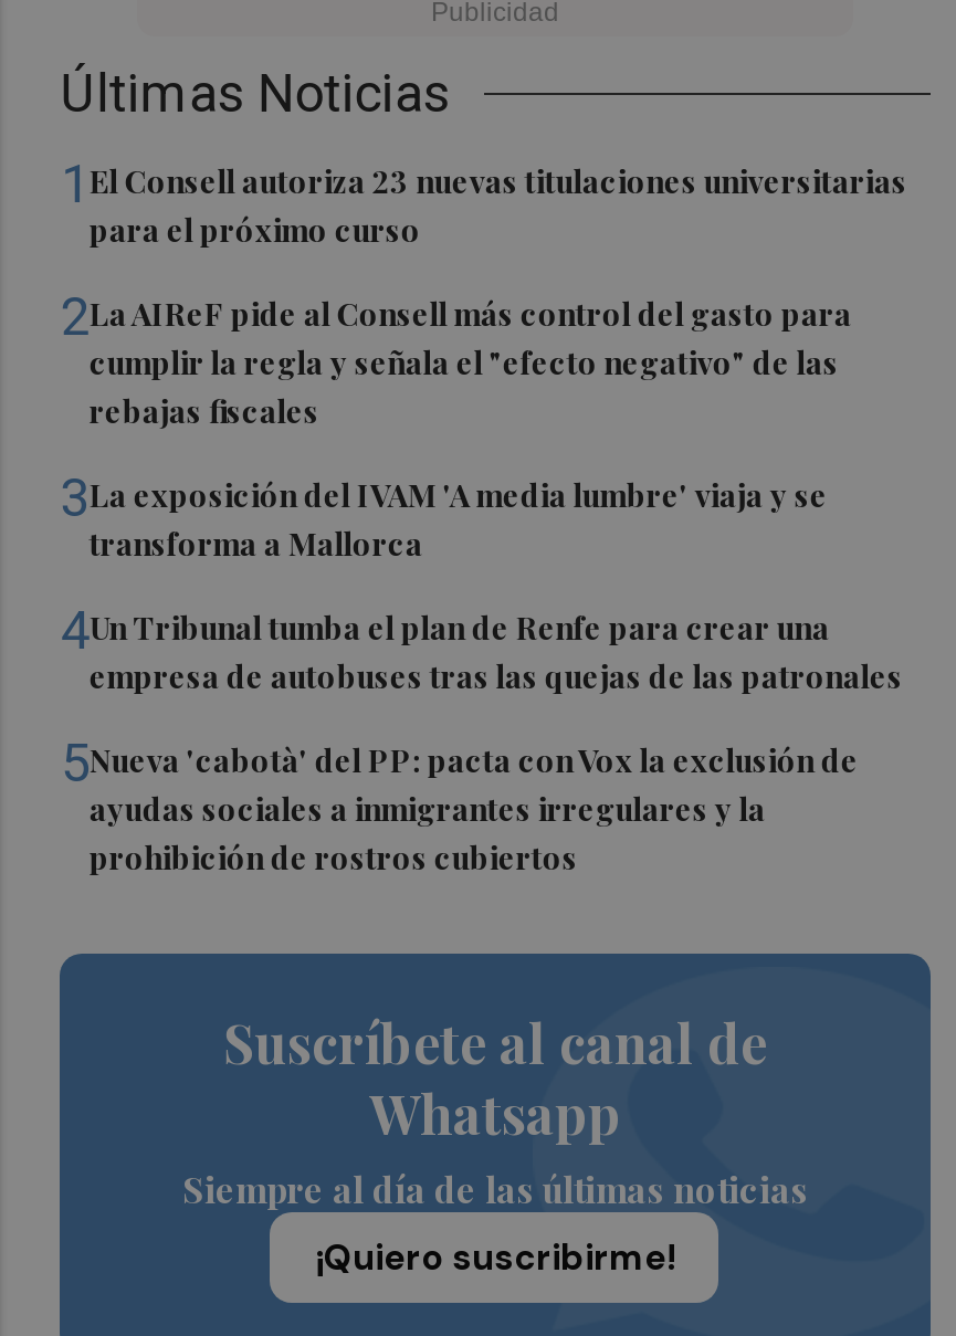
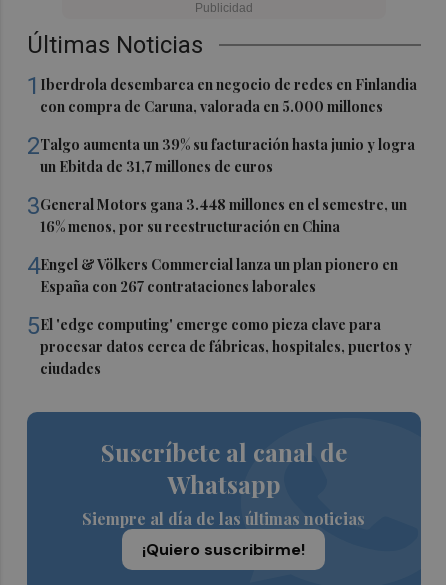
- 1 El Consell autoriza 23 nuevas titulaciones universitarias
- para el próximo curso
+ 1 Iberdrola desembarca en negocio de redes en Finlandia
+ con compra de Caruna, valorada en 5.000 millones

- 2La AIReF pide al Consell más control del gasto para
- cumplir la regla y señala el "efecto negativo" de las
- rebajas fiscales
+ 2Talgo aumenta un 39% su facturación hasta junio y logra
+ un Ebitda de 31,7 millones de euros

- 3La exposición del IVAM 'A media lumbre' viaja y se
- transforma a Mallorca
+ 3General Motors gana 3.448 millones en el semestre, un
+ 16% menos, por su reestructuración en China

- 4Un Tribunal tumba el plan de Renfe para crear una
- empresa de autobuses tras las quejas de las patronales
+ 4Engel & Völkers Commercial lanza un plan pionero en
+ España con 267 contrataciones laborales

- 5Nueva 'cabotà' del PP: pacta con Vox la exclusión de
- ayudas sociales a inmigrantes irregulares y la
- prohibición de rostros cubiertos
+ 5El 'edge computing' emerge como pieza clave para
+ procesar datos cerca de fábricas, hospitales, puertos y
+ ciudades
